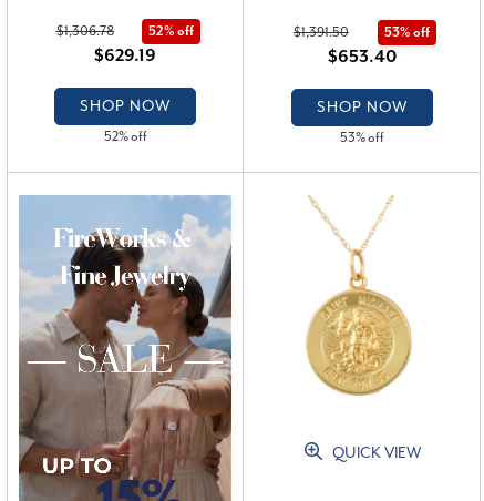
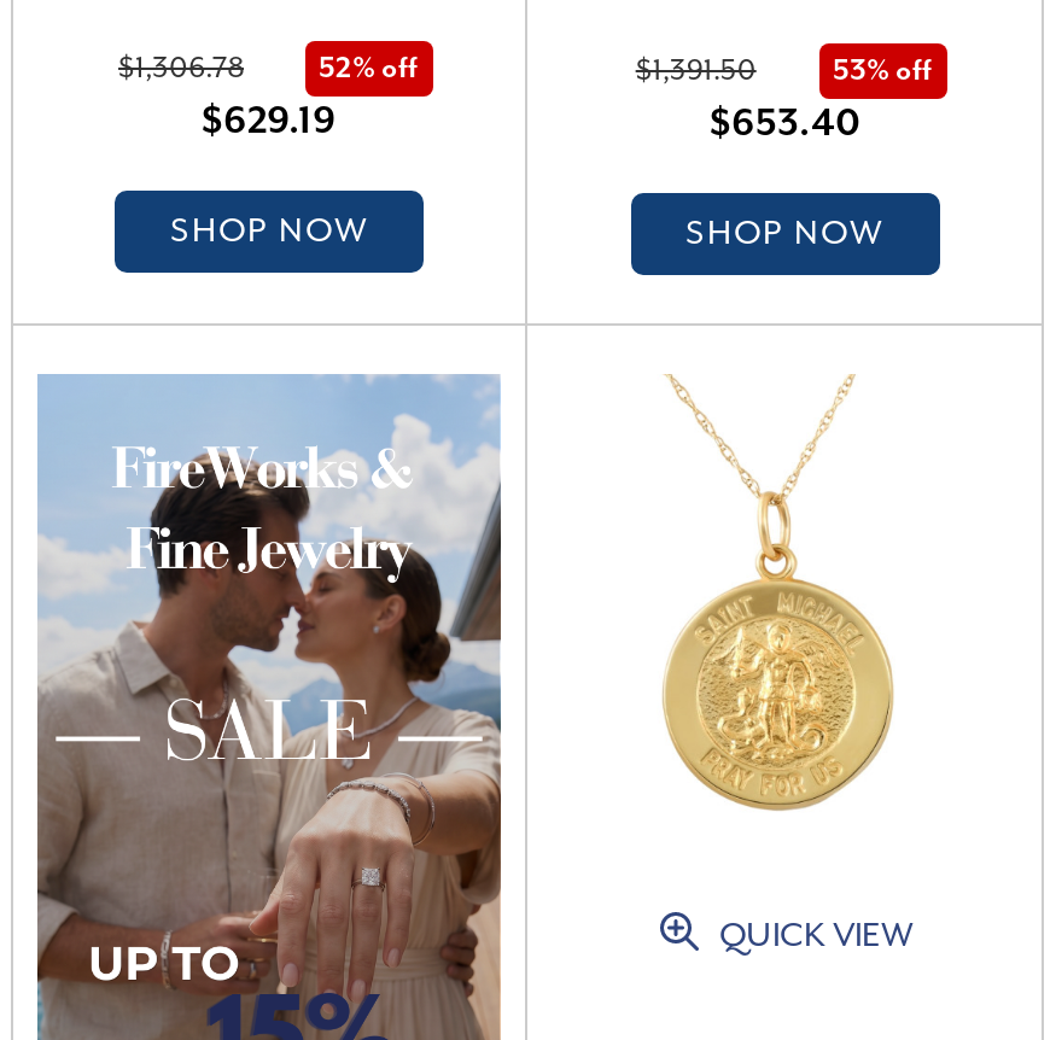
- 52% off

- 53% off
